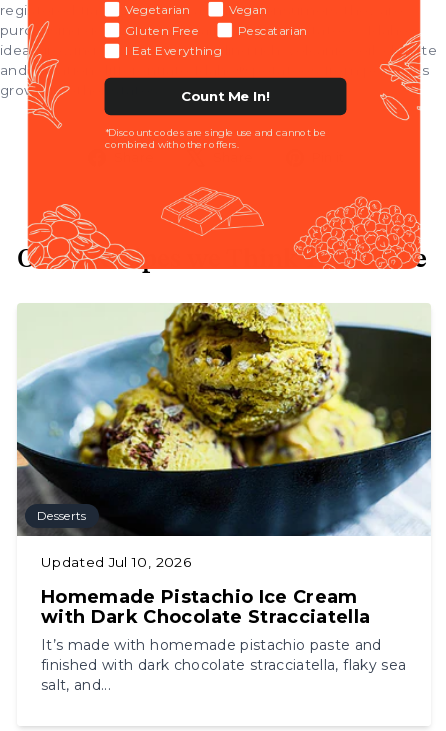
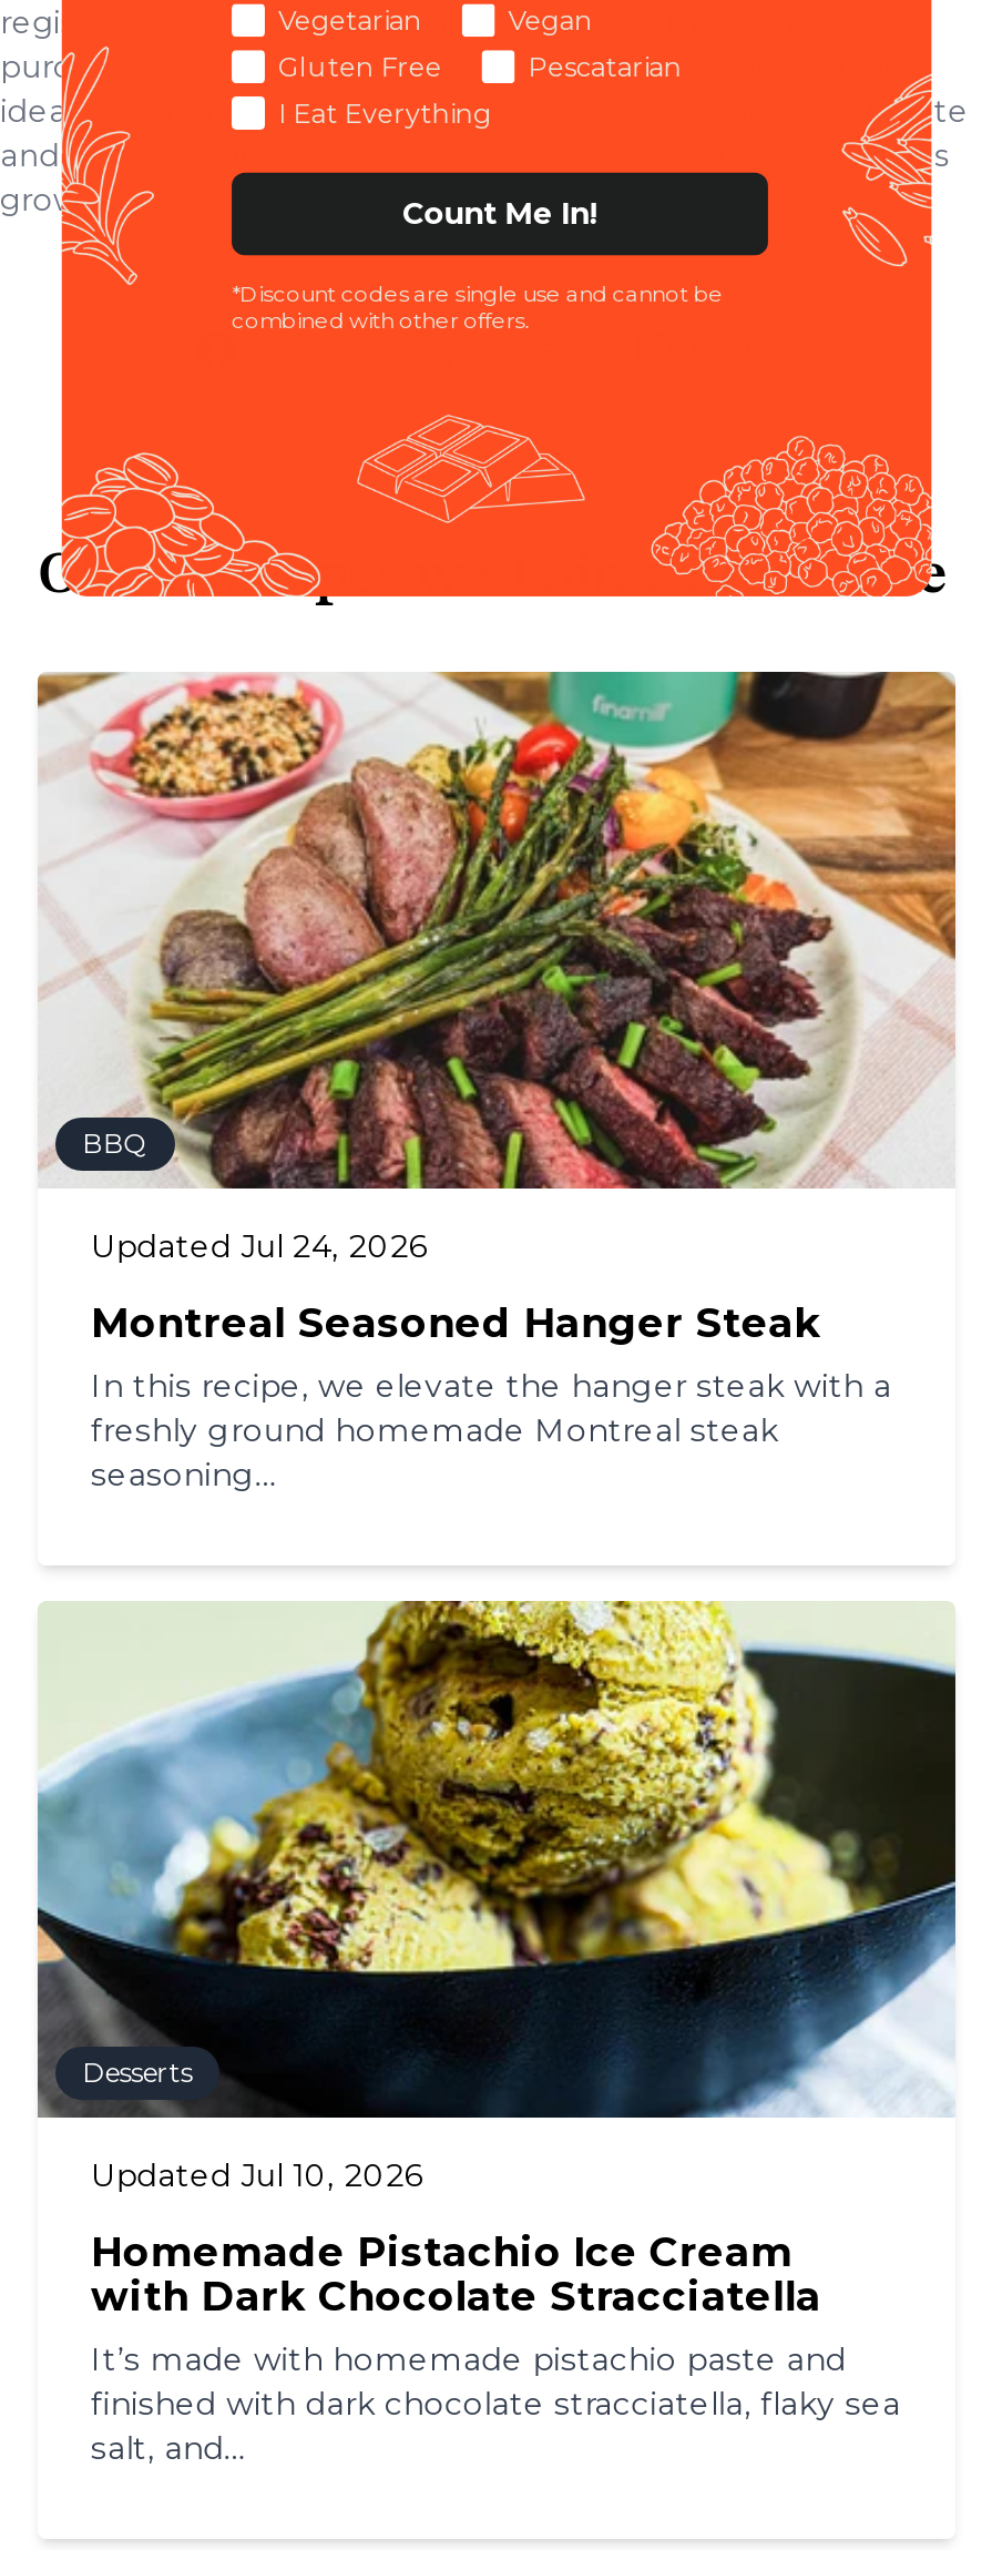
+ [image]
+ BBQ
+ Updated Jul 24, 2026
+ Montreal Seasoned Hanger Steak
+ In this recipe, we elevate the hanger steak with a
+ freshly ground homemade Montreal steak
+ seasoning...
